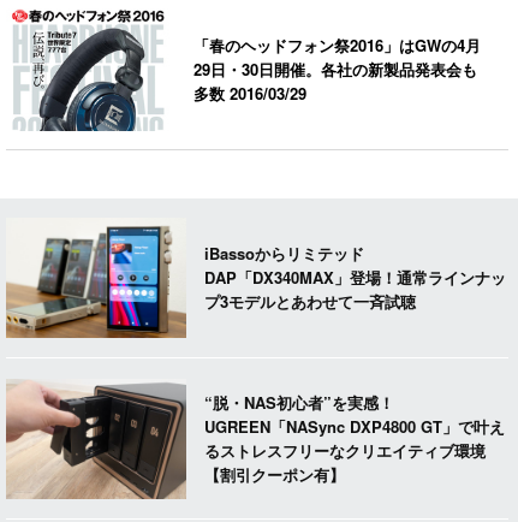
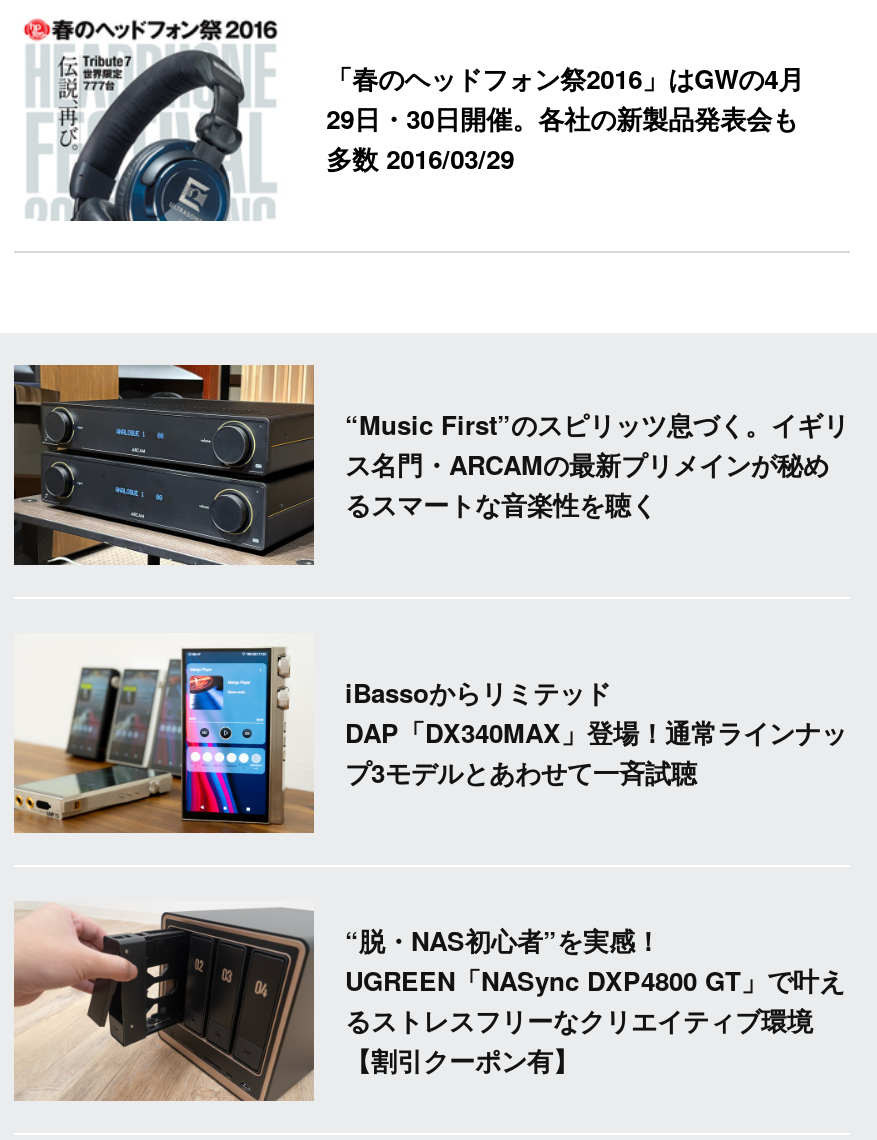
+ [image]
+ “Music First”のスピリッツ息づく。イギリ
+ ス名門・ARCAMの最新プリメインが秘め
+ るスマートな音楽性を聴く
